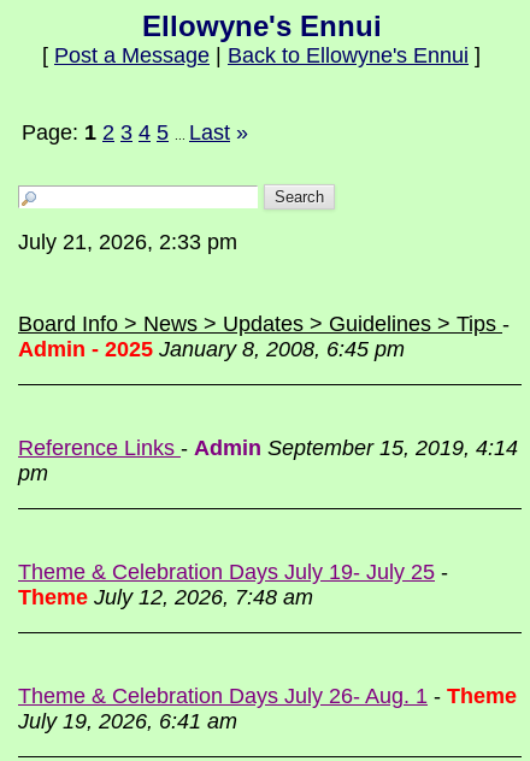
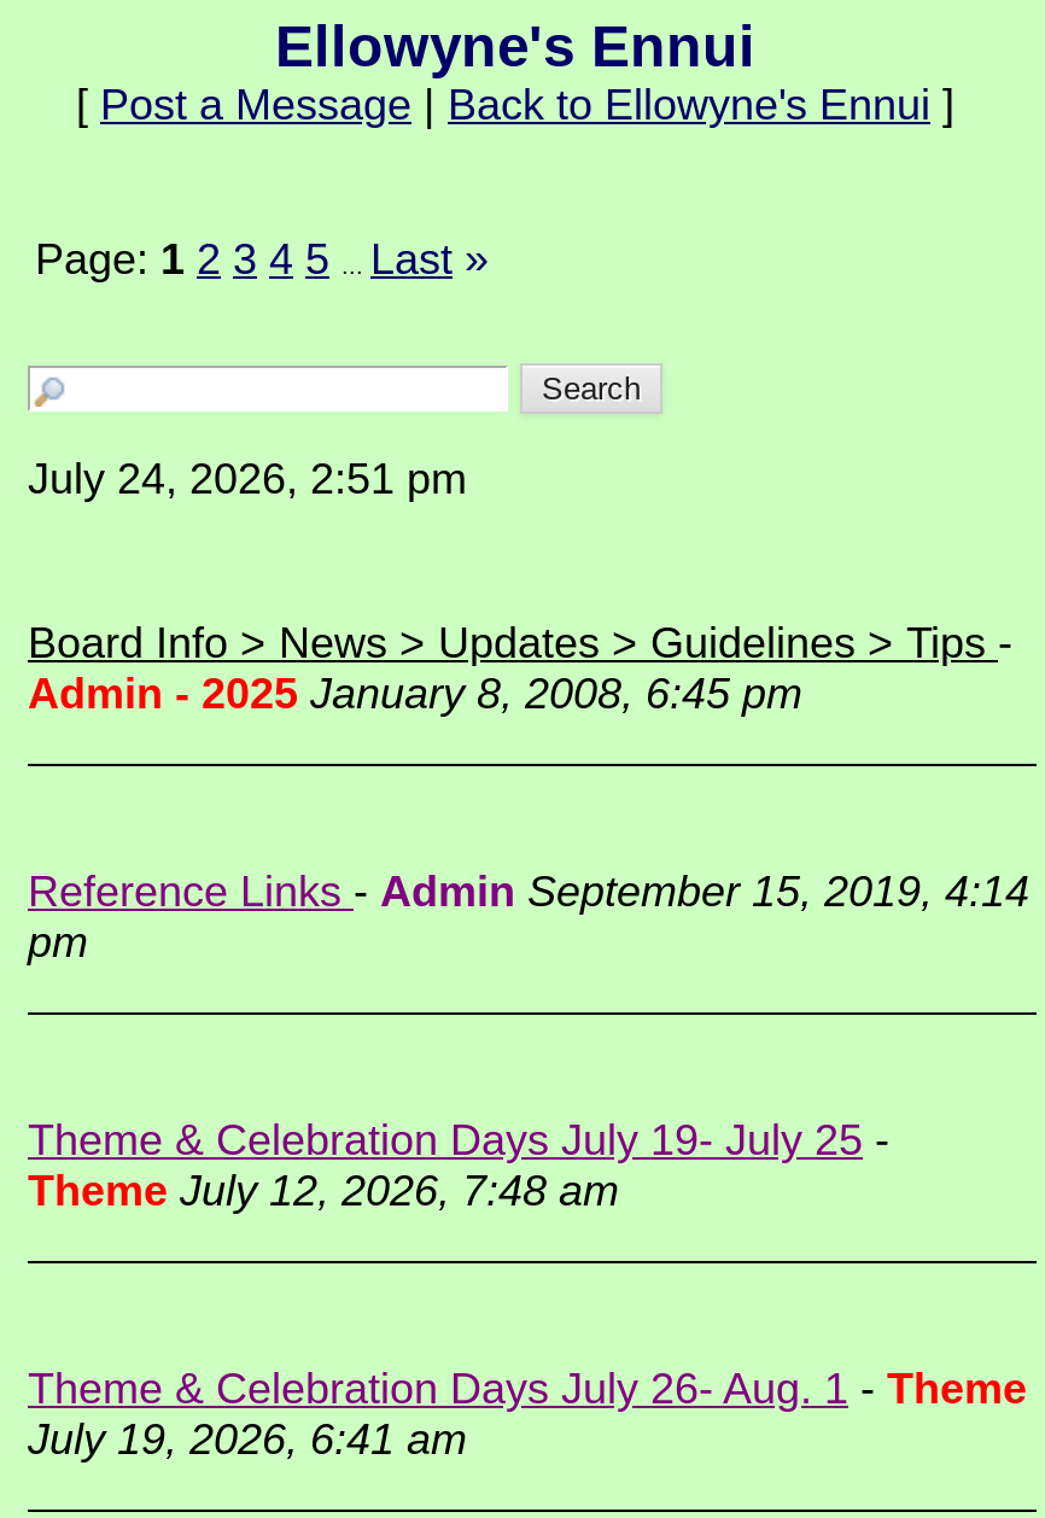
- July 21, 2026, 2:33 pm
+ July 24, 2026, 2:51 pm
